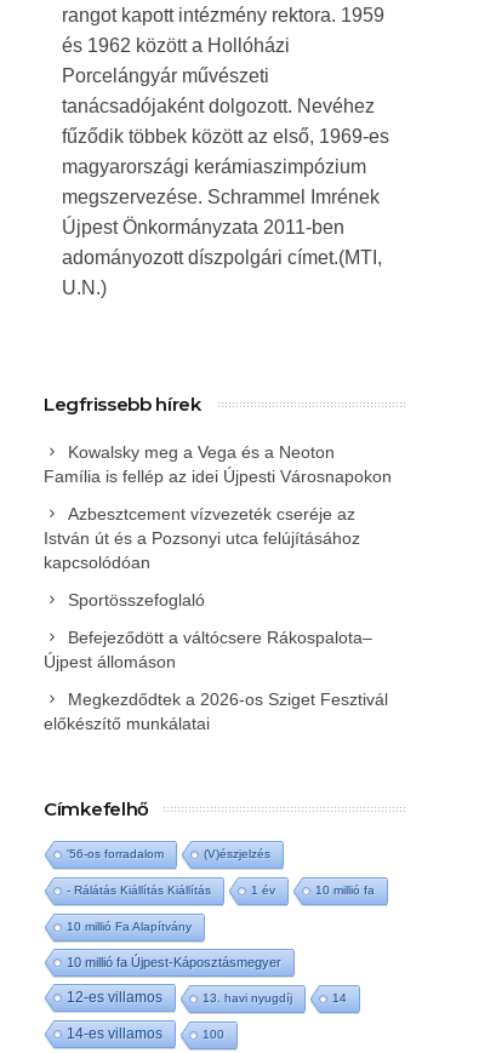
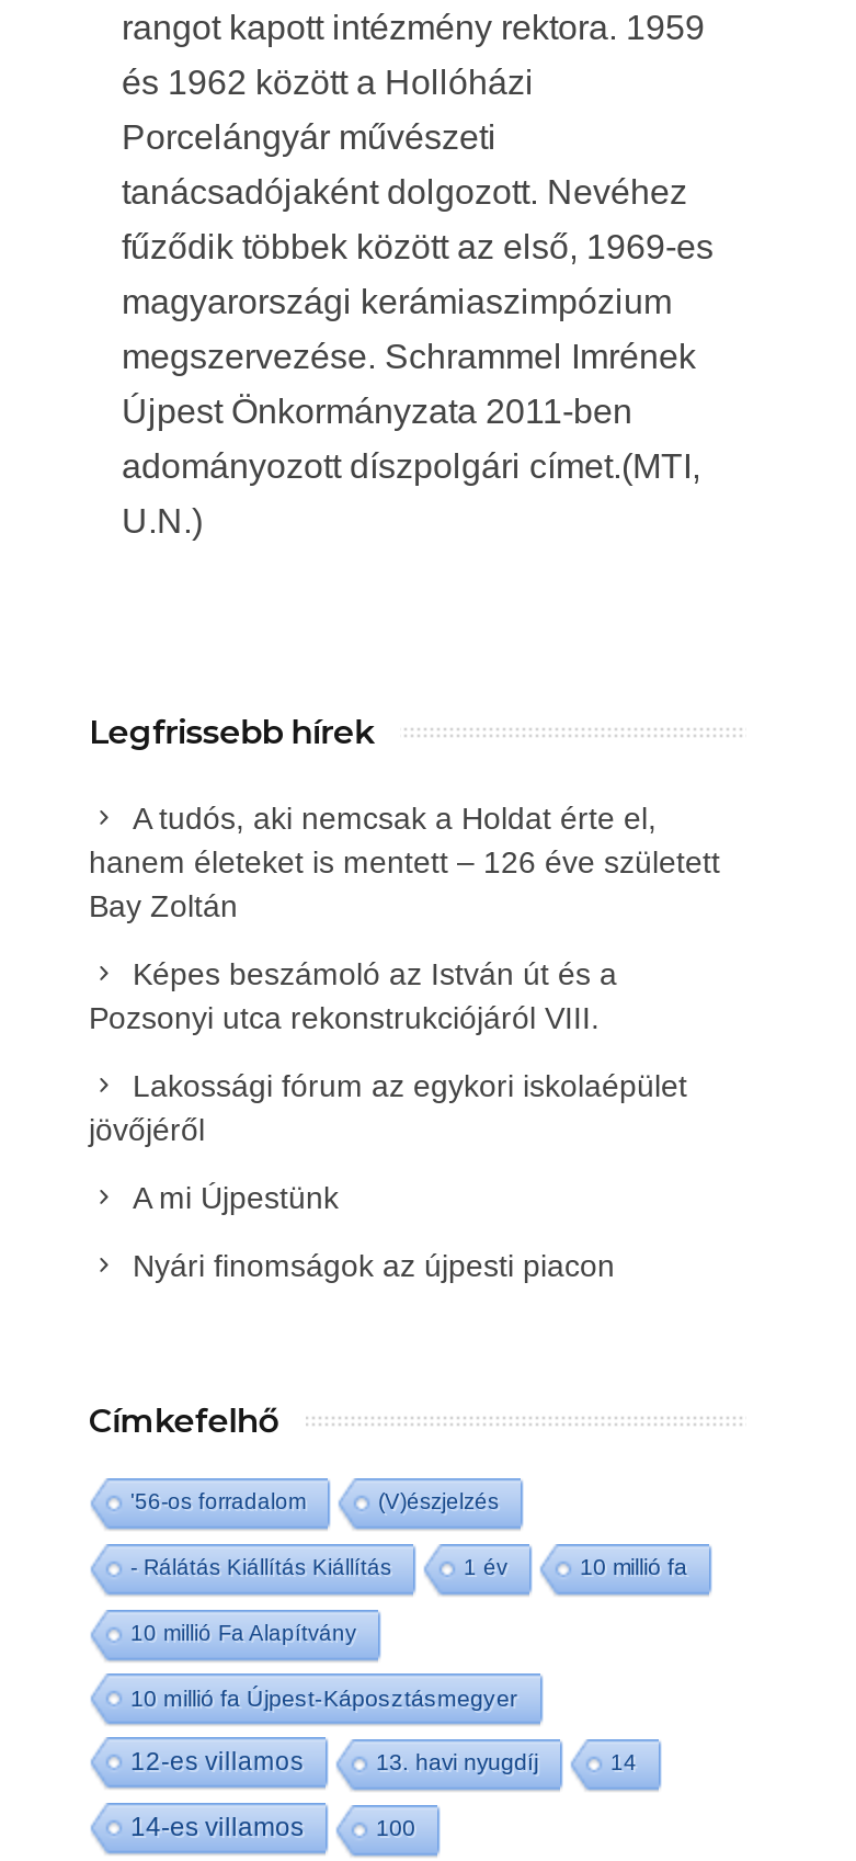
- Kowalsky meg a Vega és a Neoton
- Família is fellép az idei Újpesti Városnapokon
+ A tudós, aki nemcsak a Holdat érte el,
+ hanem életeket is mentett – 126 éve született
+ Bay Zoltán

- Azbesztcement vízvezeték cseréje az
- István út és a Pozsonyi utca felújításához
- kapcsolódóan
+ Képes beszámoló az István út és a
+ Pozsonyi utca rekonstrukciójáról VIII.

- Sportösszefoglaló
+ Lakossági fórum az egykori iskolaépület
+ jövőjéről

- Befejeződött a váltócsere Rákospalota–
- Újpest állomáson
+ A mi Újpestünk

- Megkezdődtek a 2026-os Sziget Fesztivál
- előkészítő munkálatai
+ Nyári finomságok az újpesti piacon
